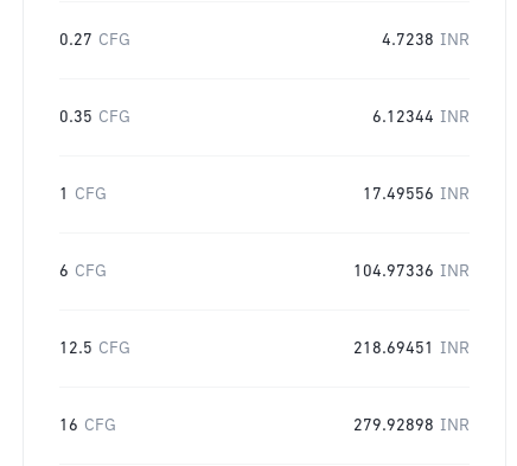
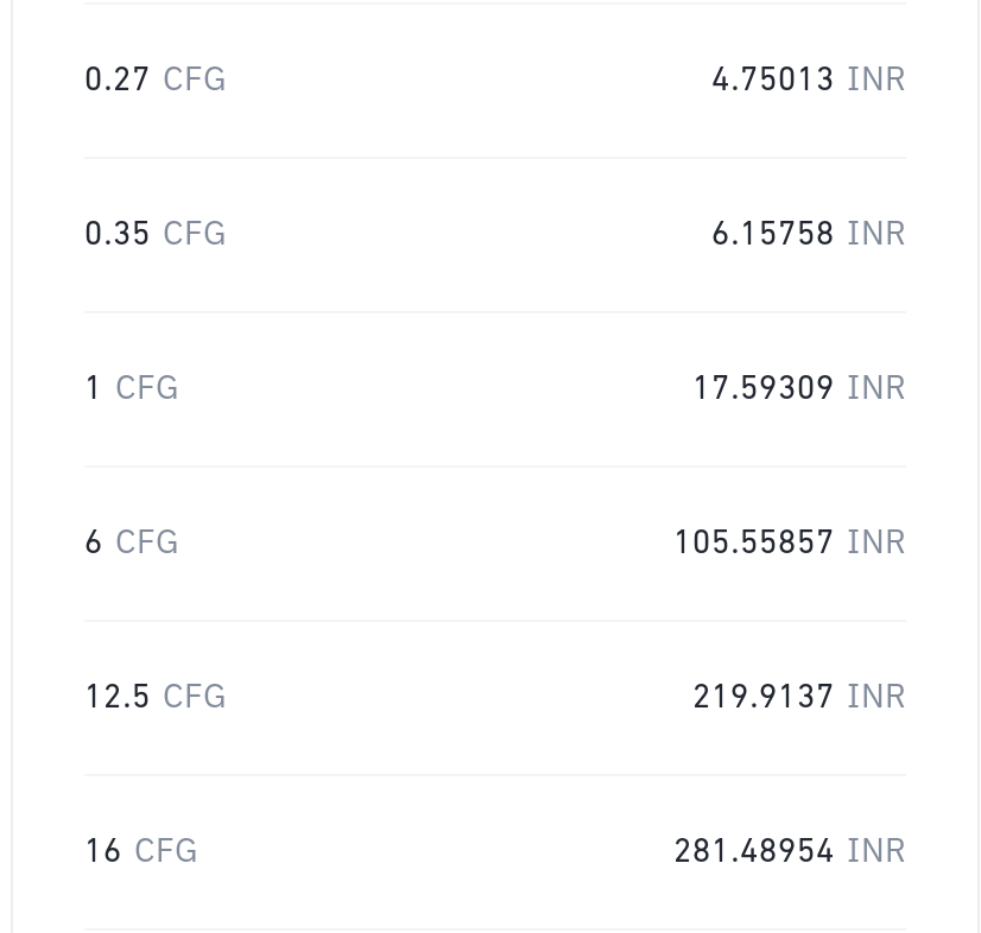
- 4.7238 INR
+ 4.75013 INR

- 6.12344 INR
+ 6.15758 INR

- 17.49556 INR
+ 17.59309 INR

- 104.97336 INR
+ 105.55857 INR

- 218.69451 INR
+ 219.9137 INR

- 279.92898 INR
+ 281.48954 INR
